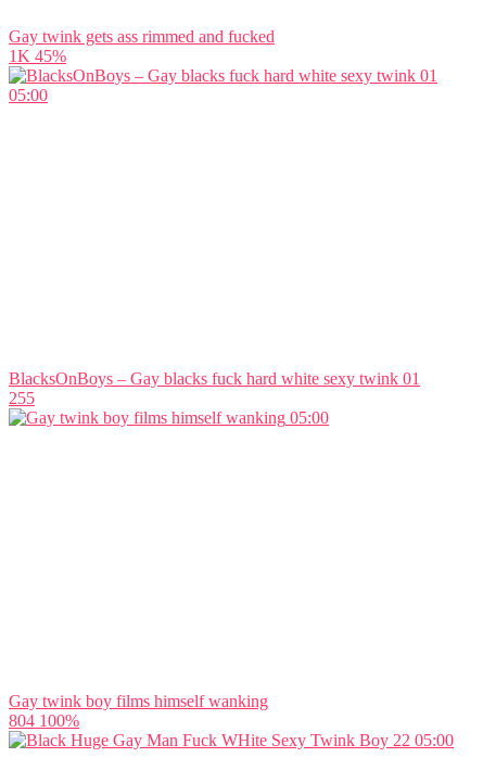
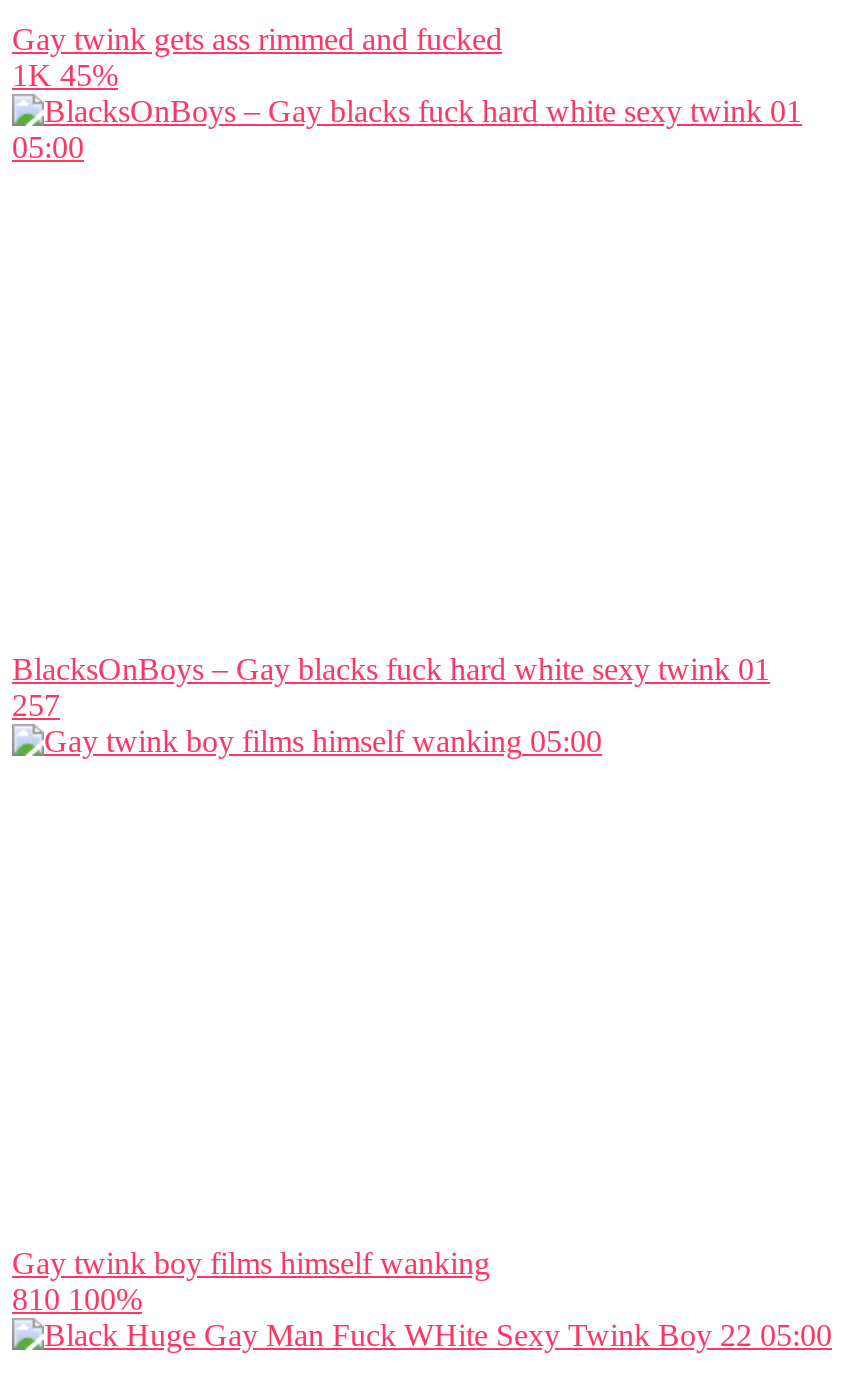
- 255
+ 257

- 804 100%
+ 810 100%
